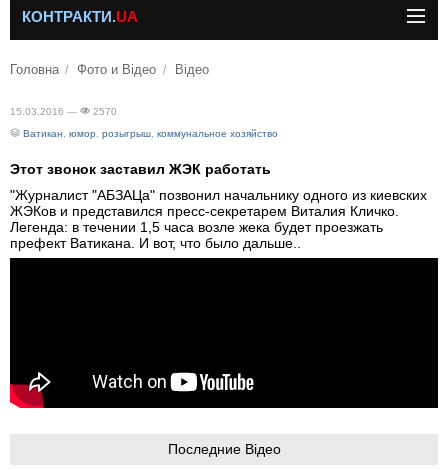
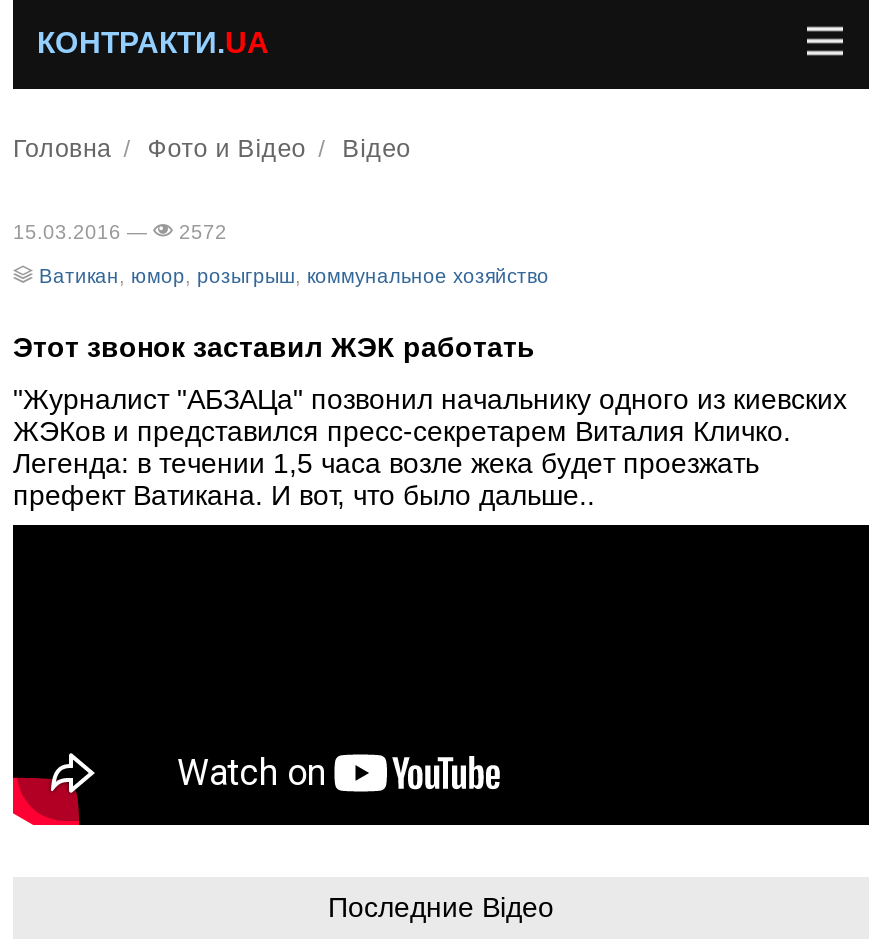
- 15.03.2016 — 2570
+ 15.03.2016 — 2572
